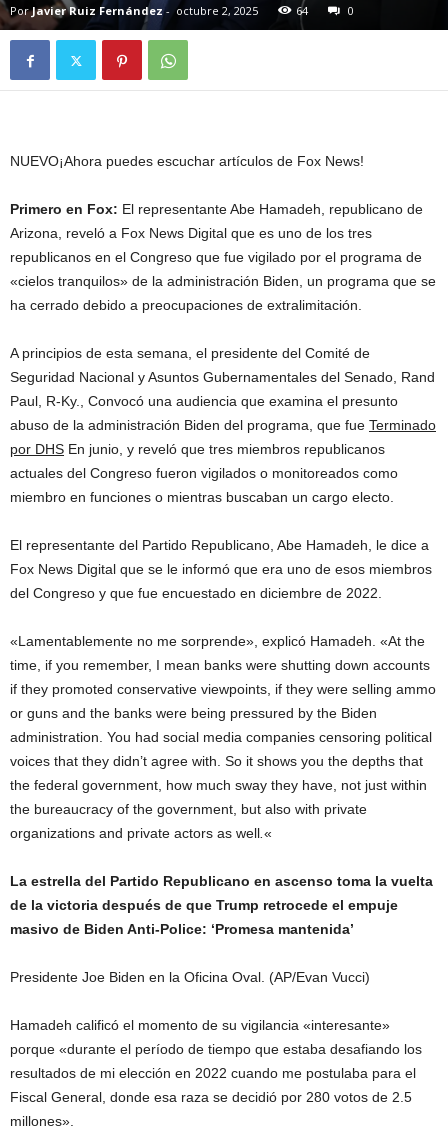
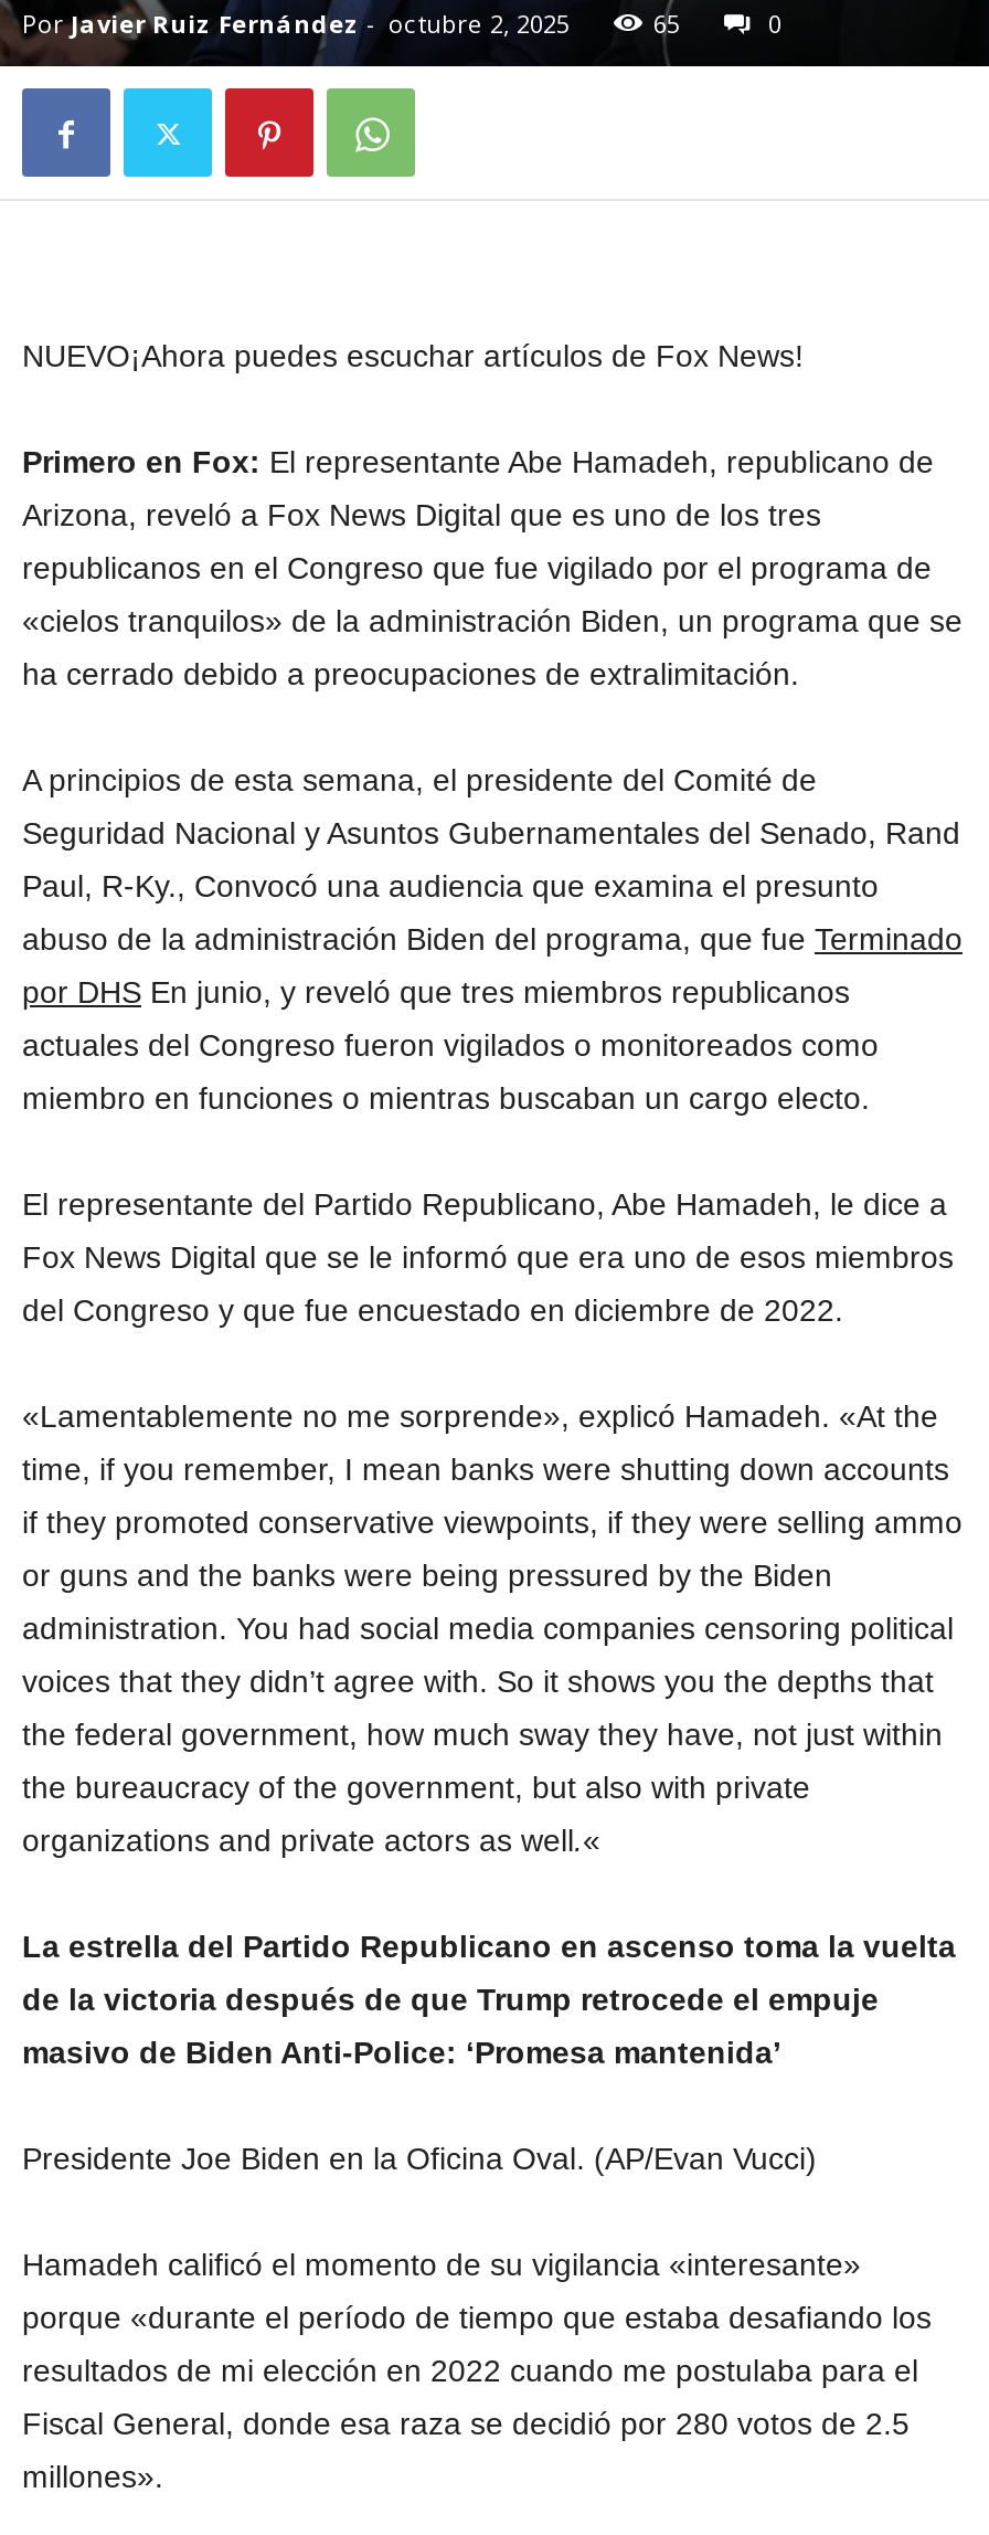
- 64
+ 65
